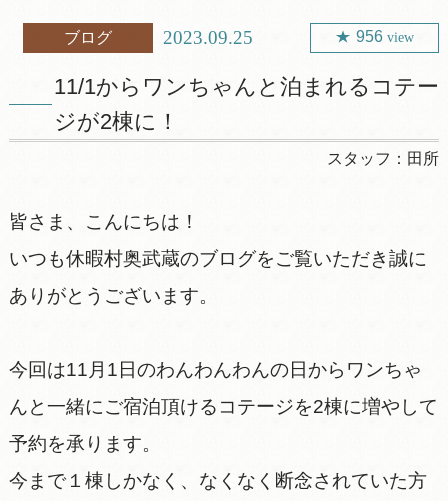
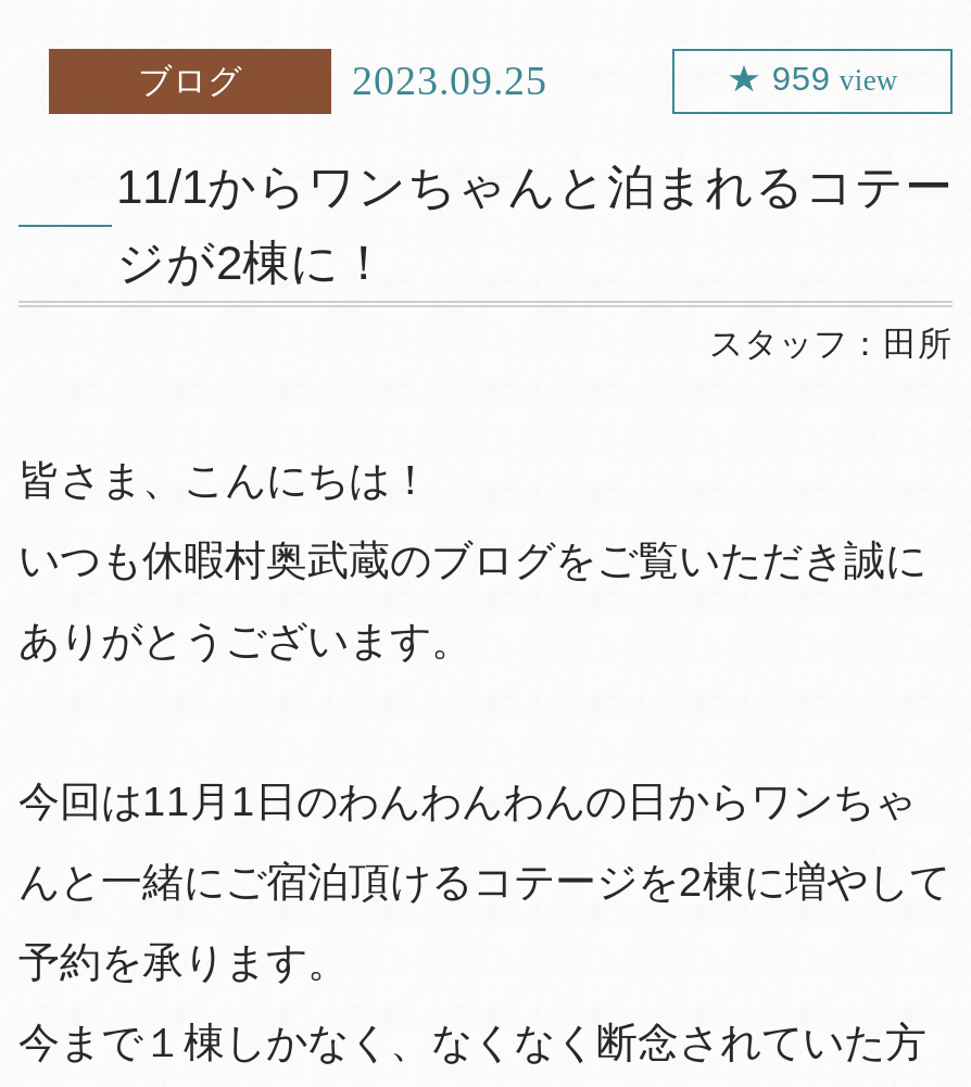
- 956 view
+ 959 view
